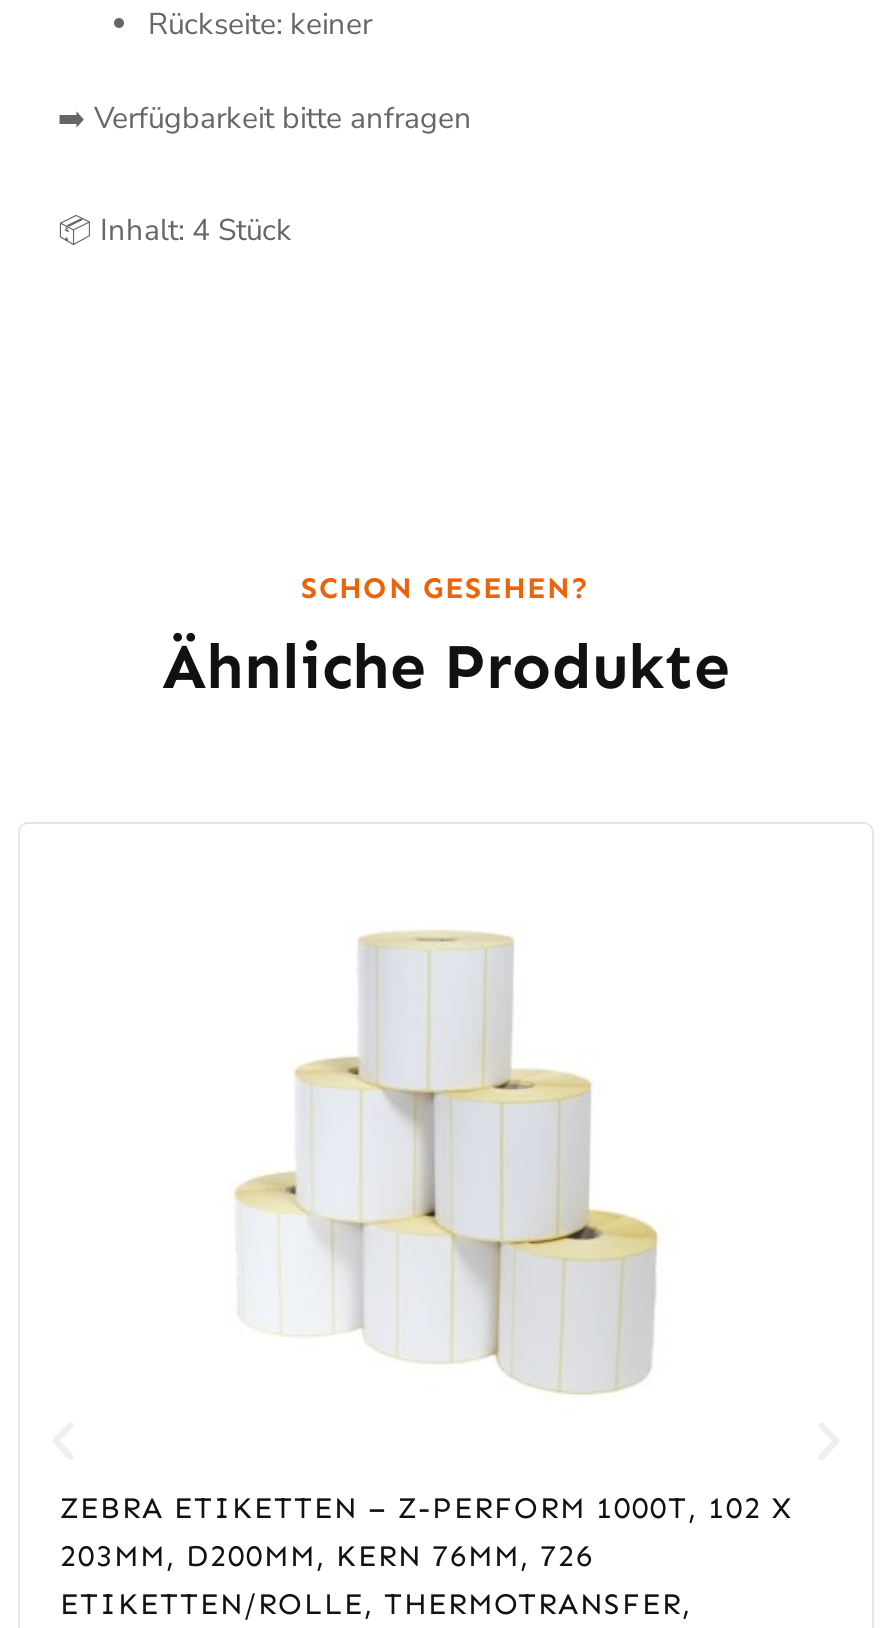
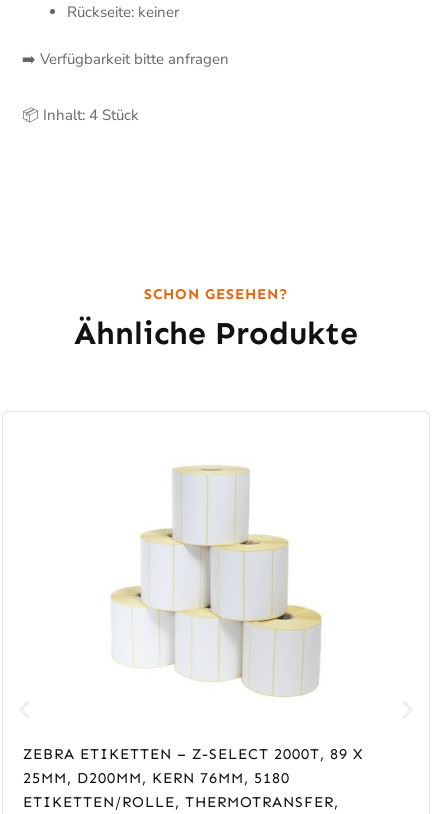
- ZEBRA ETIKETTEN – Z-PERFORM 1000T, 102 X
+ ZEBRA ETIKETTEN – Z-SELECT 2000T, 89 X

- 203MM, D200MM, KERN 76MM, 726
+ 25MM, D200MM, KERN 76MM, 5180
